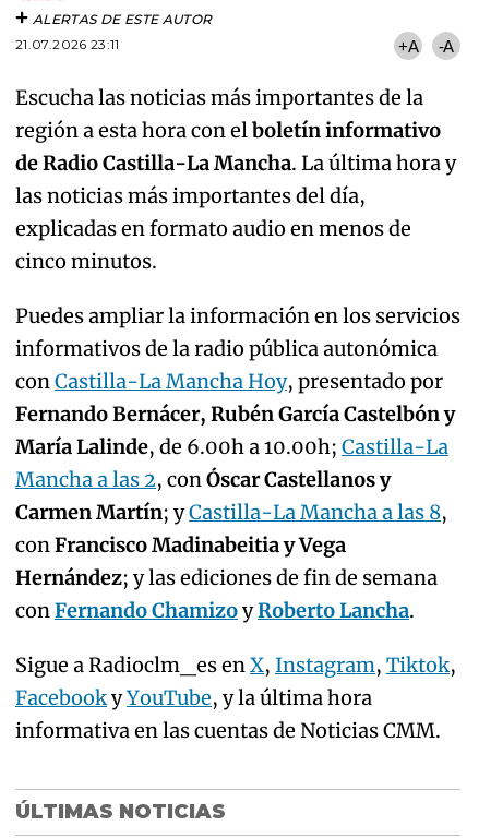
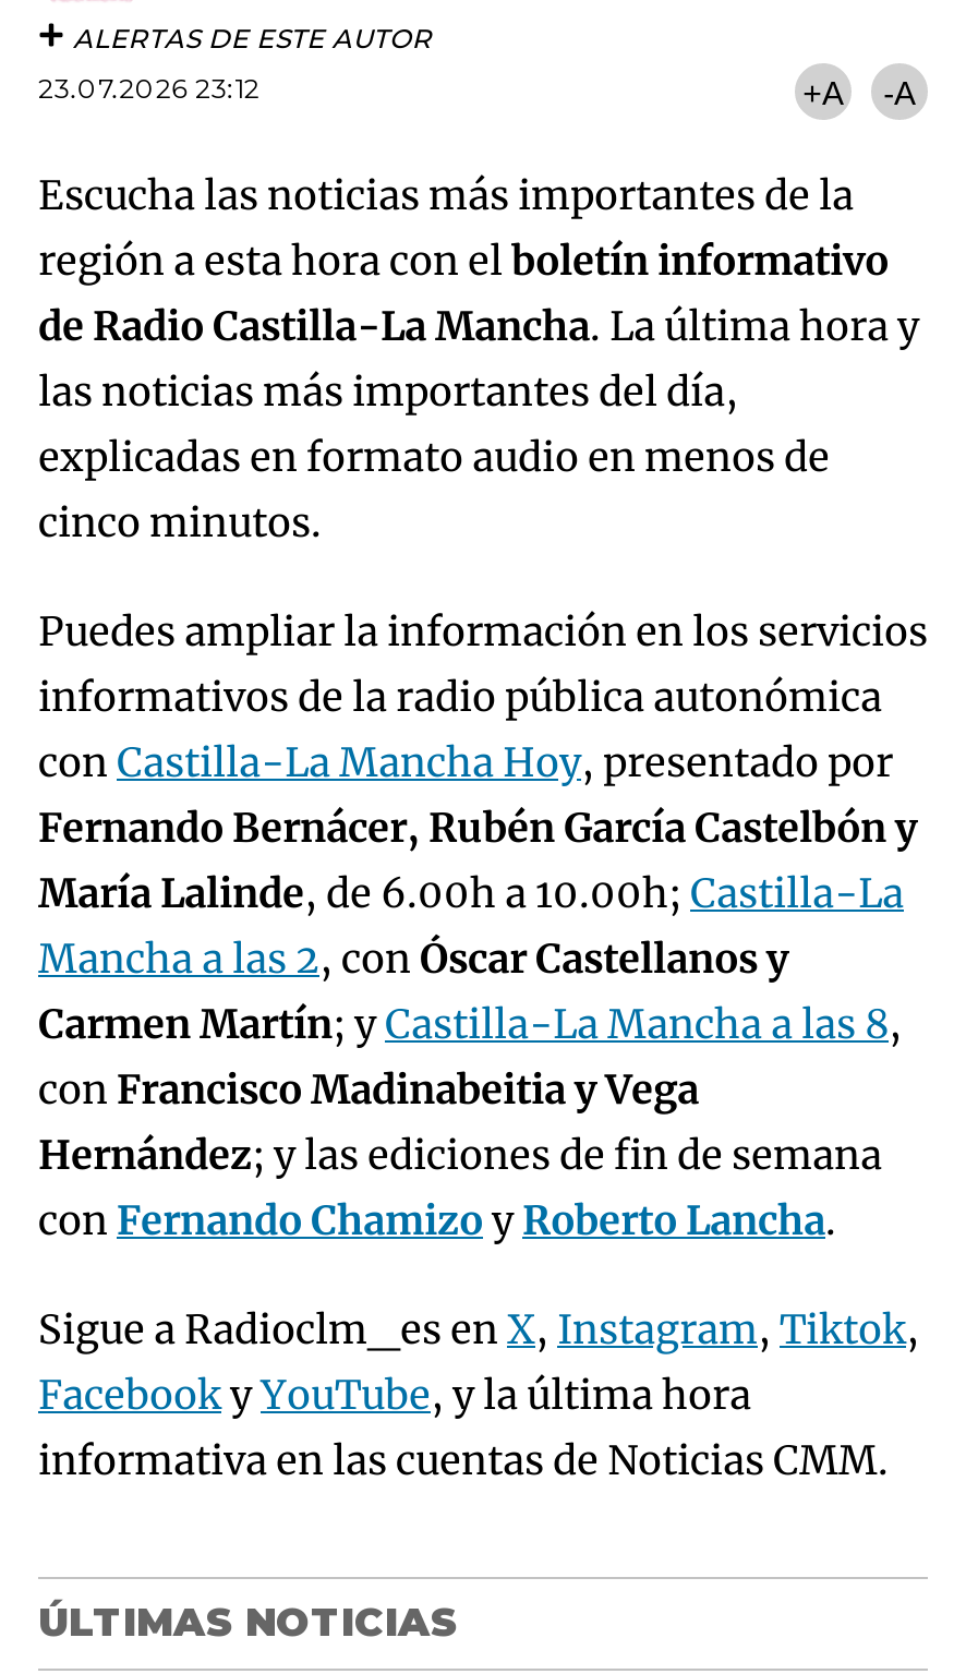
- 21.07.2026 23:11
+ 23.07.2026 23:12
